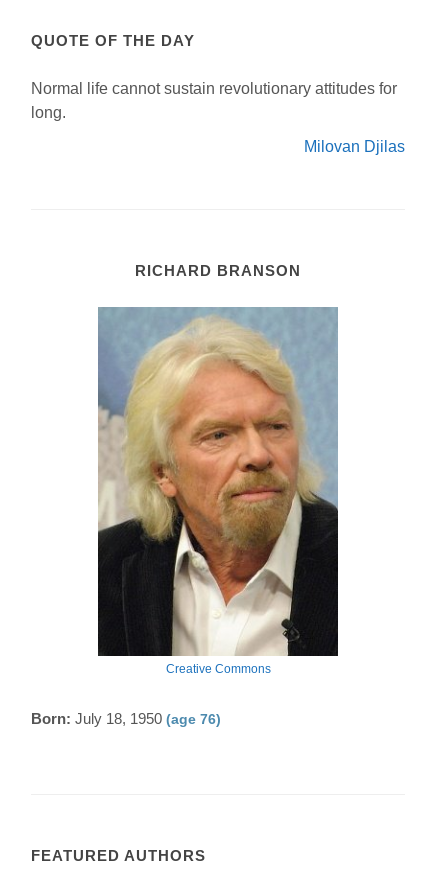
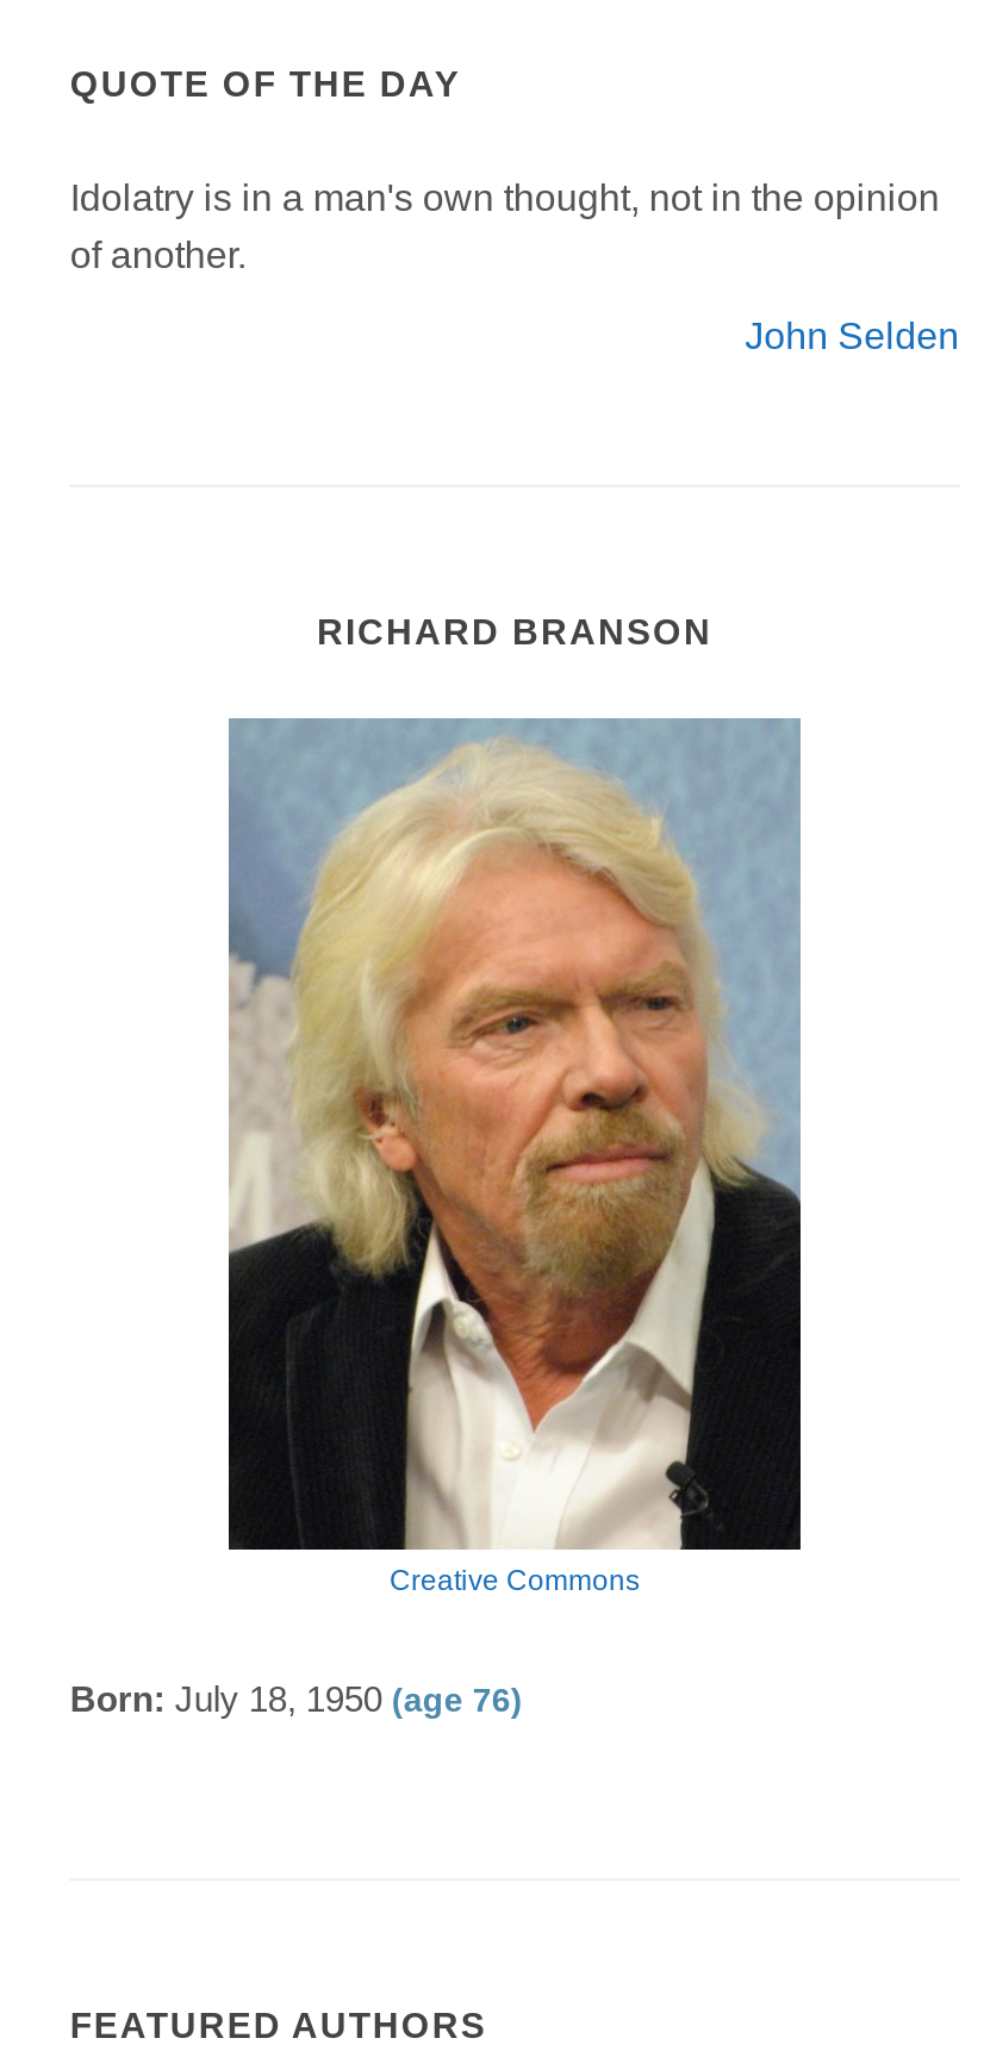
- Normal life cannot sustain revolutionary attitudes for
- long.
+ Idolatry is in a man's own thought, not in the opinion
+ of another.

- Milovan Djilas
+ John Selden
